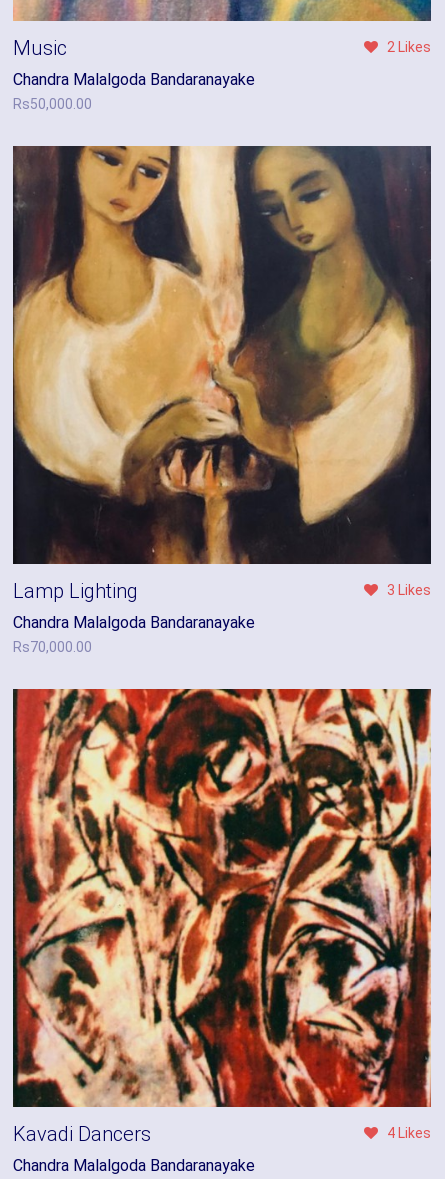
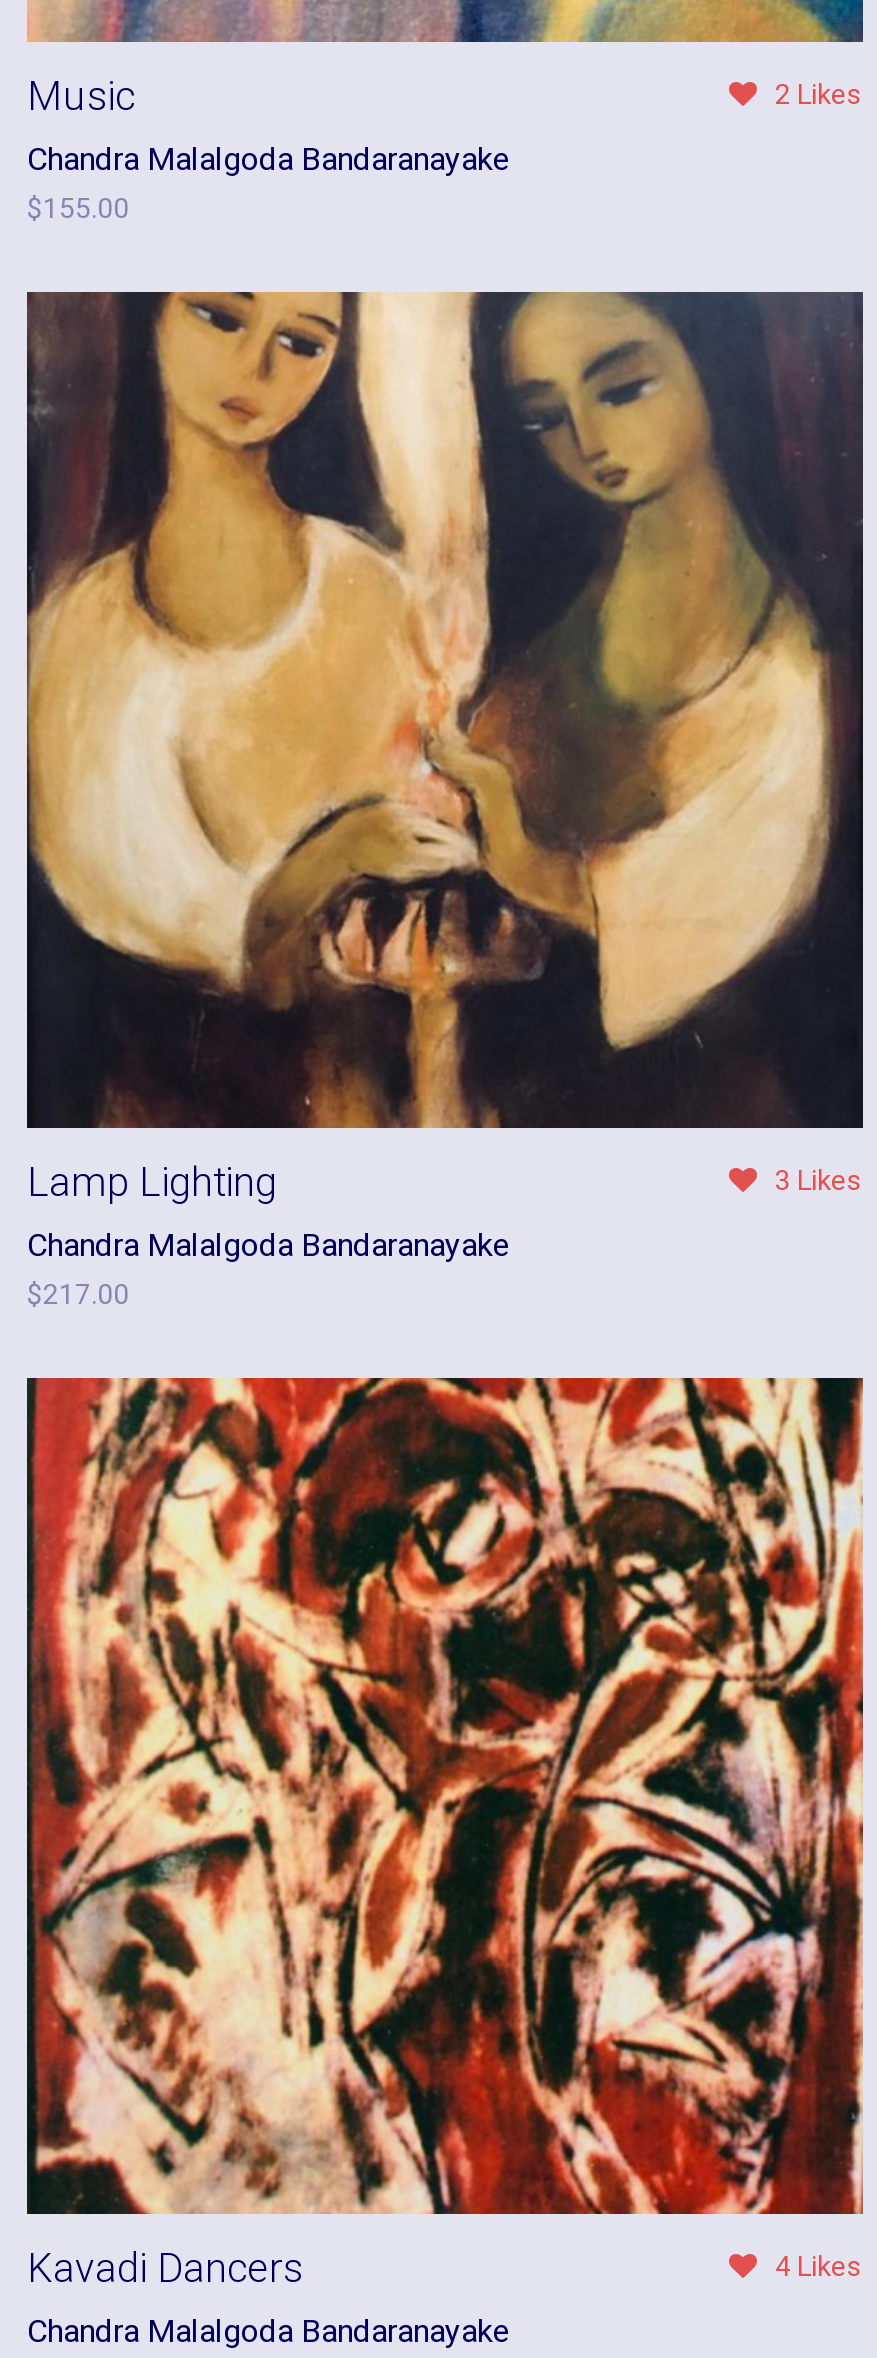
- Rs50,000.00
+ $155.00

- Rs70,000.00
+ $217.00
